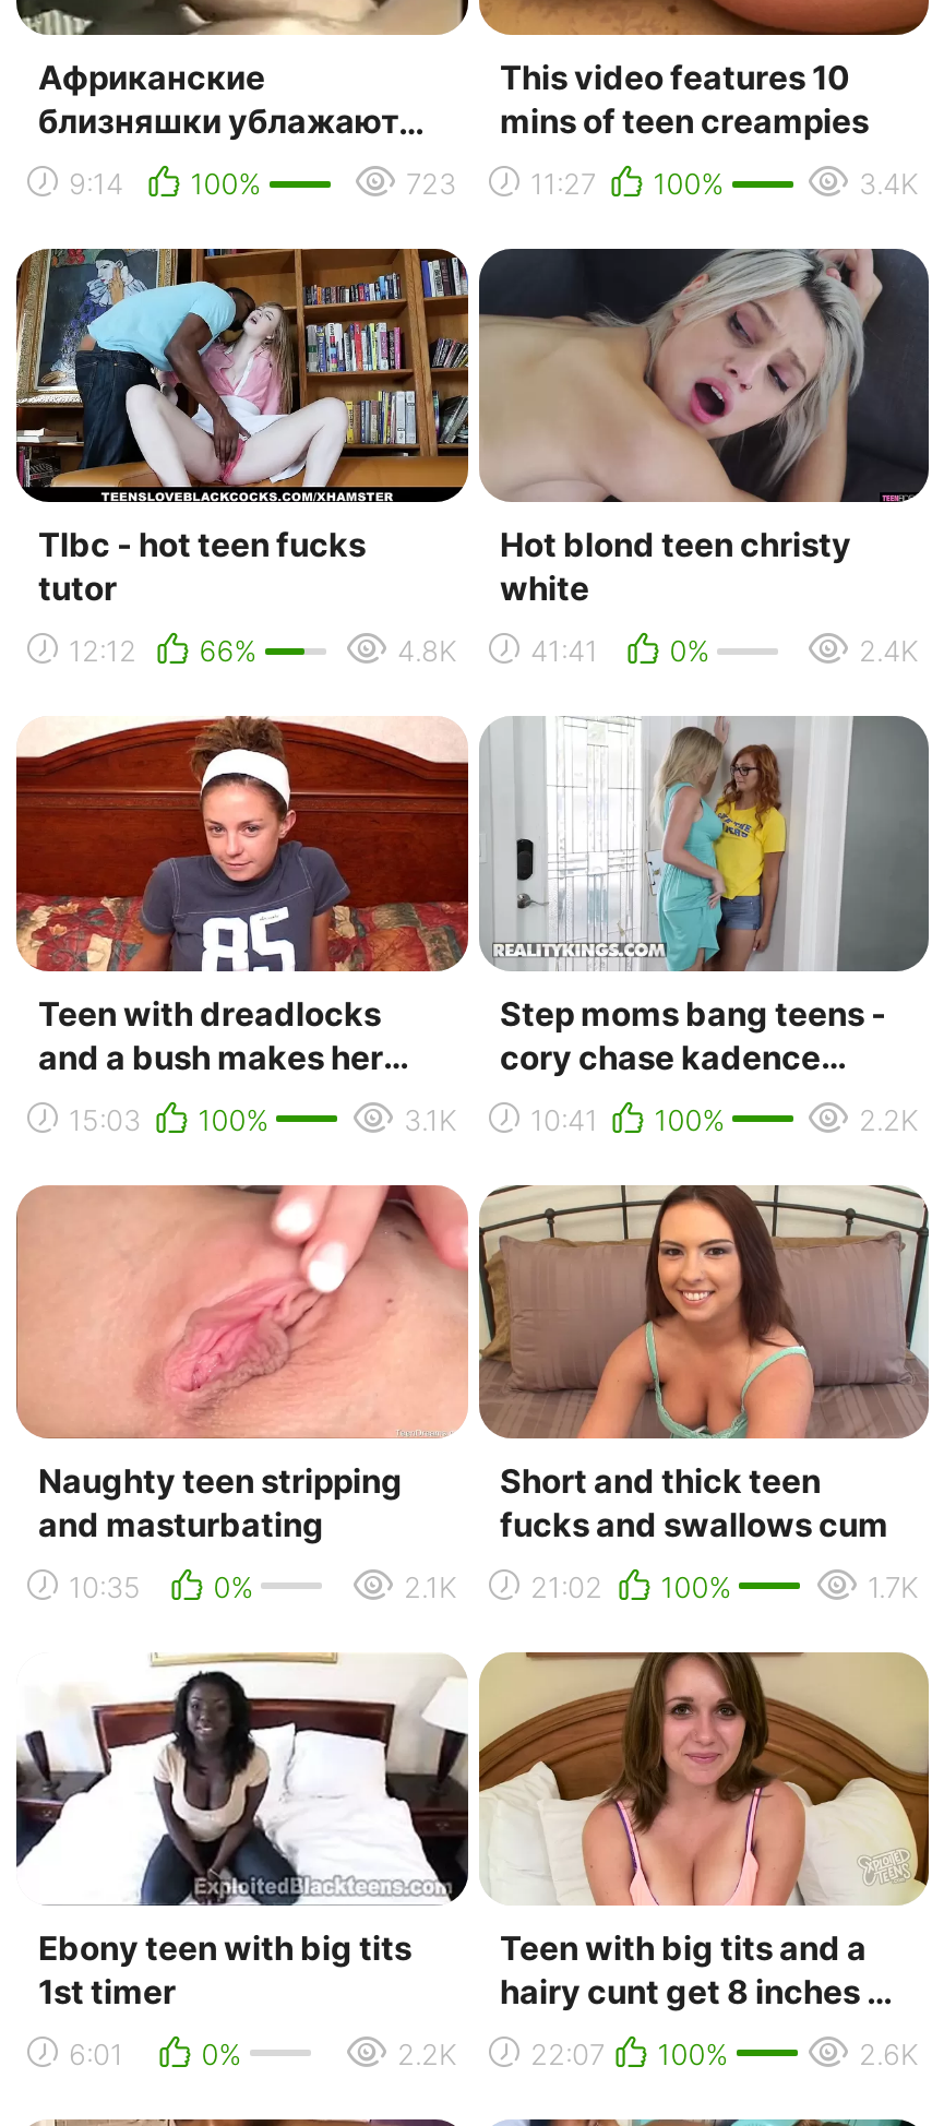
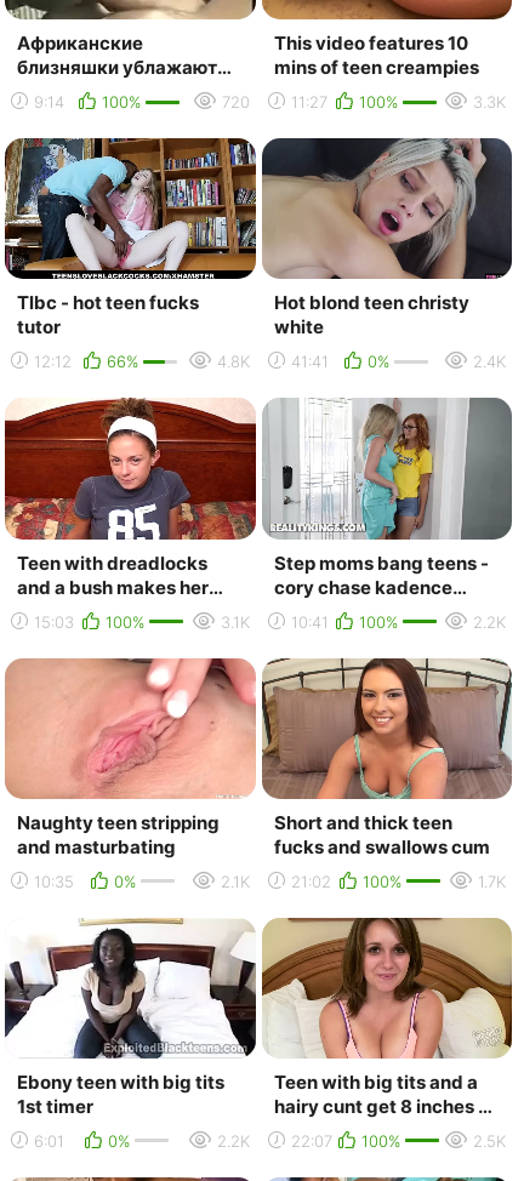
- 723
+ 720

- 3.4K
+ 3.3K

- 2.6K
+ 2.5K
